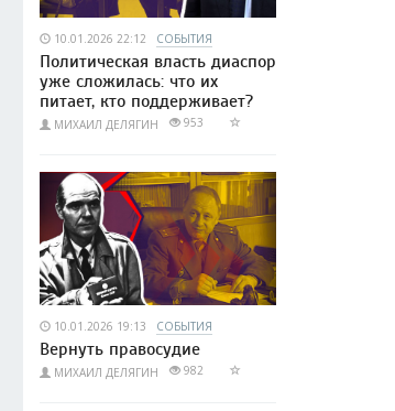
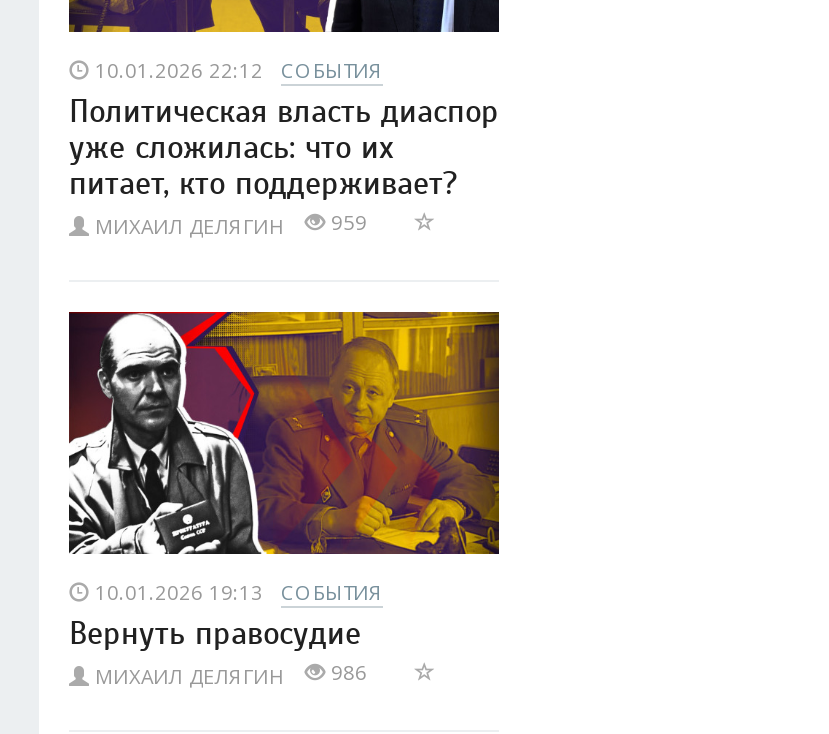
- МИХАИЛ ДЕЛЯГИН 953
+ МИХАИЛ ДЕЛЯГИН 959

- МИХАИЛ ДЕЛЯГИН 982
+ МИХАИЛ ДЕЛЯГИН 986
